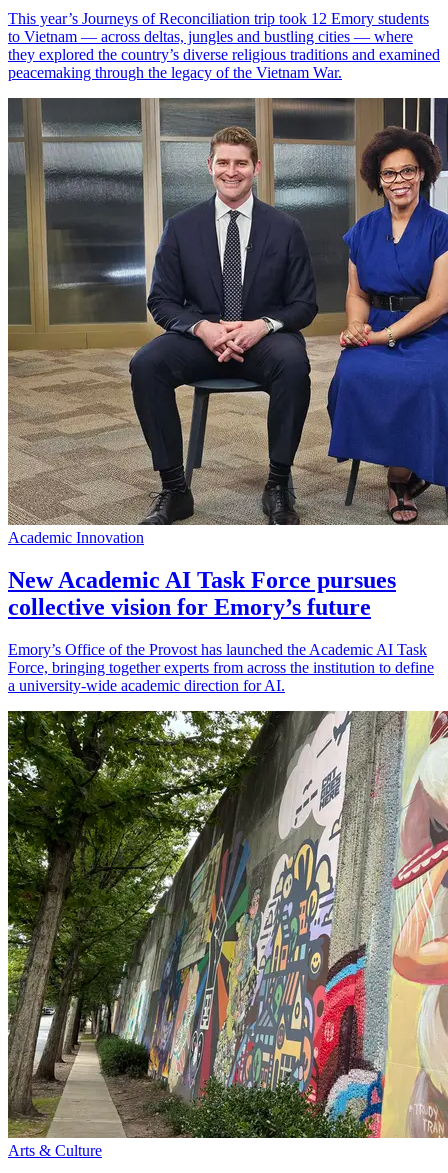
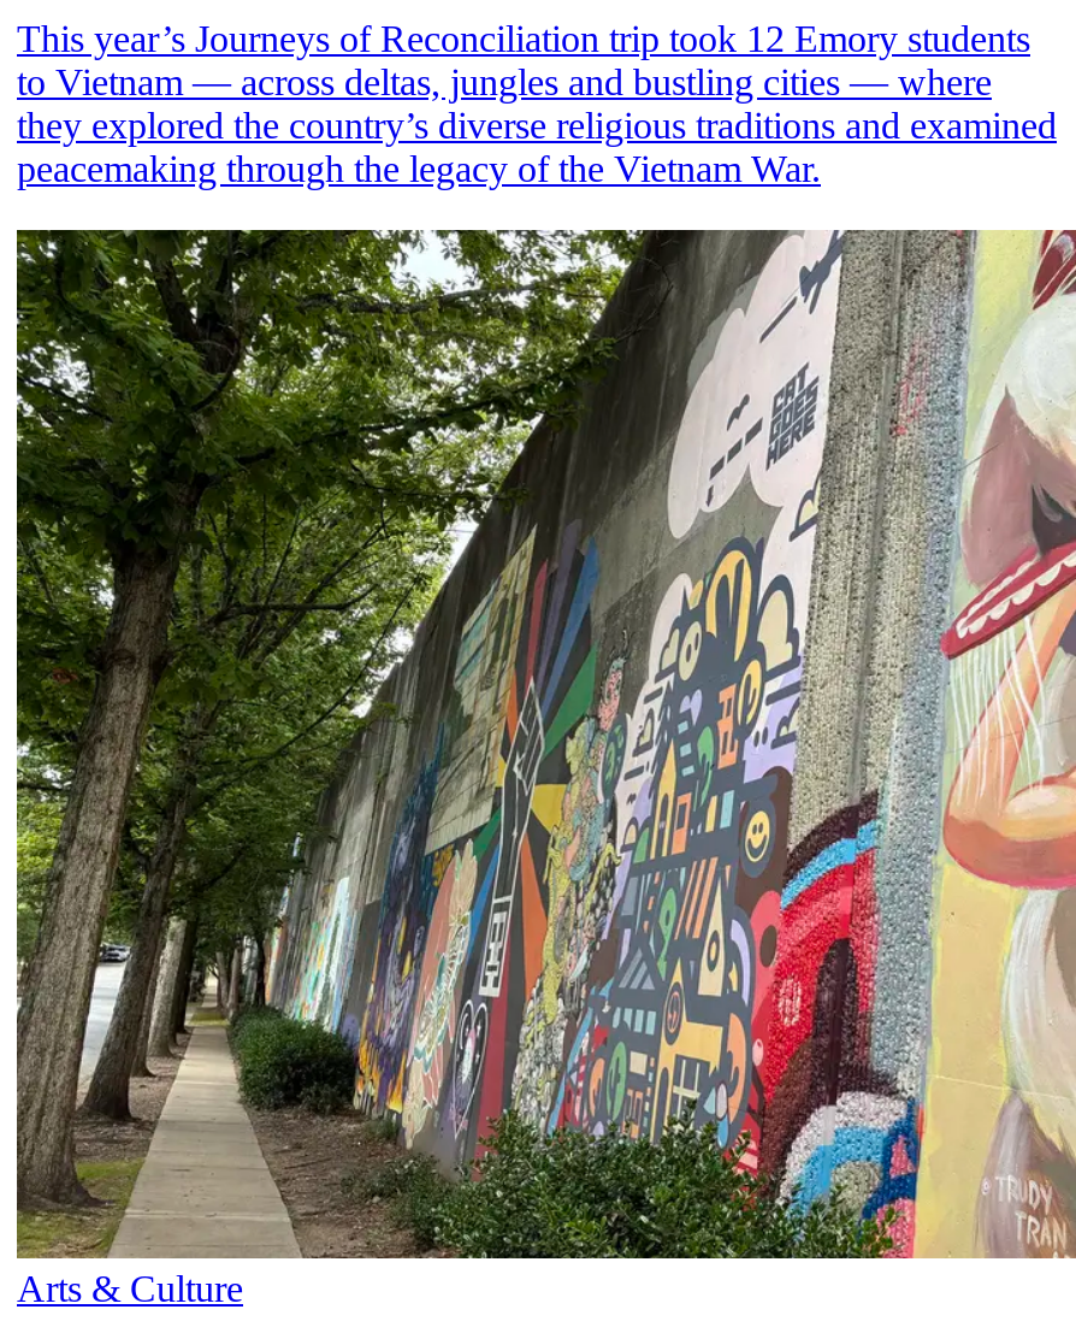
- [image]
- Academic Innovation
- New Academic AI Task Force pursues
- collective vision for Emory’s future
- Emory’s Office of the Provost has launched the Academic AI Task
- Force, bringing together experts from across the institution to define
- a university-wide academic direction for AI.
